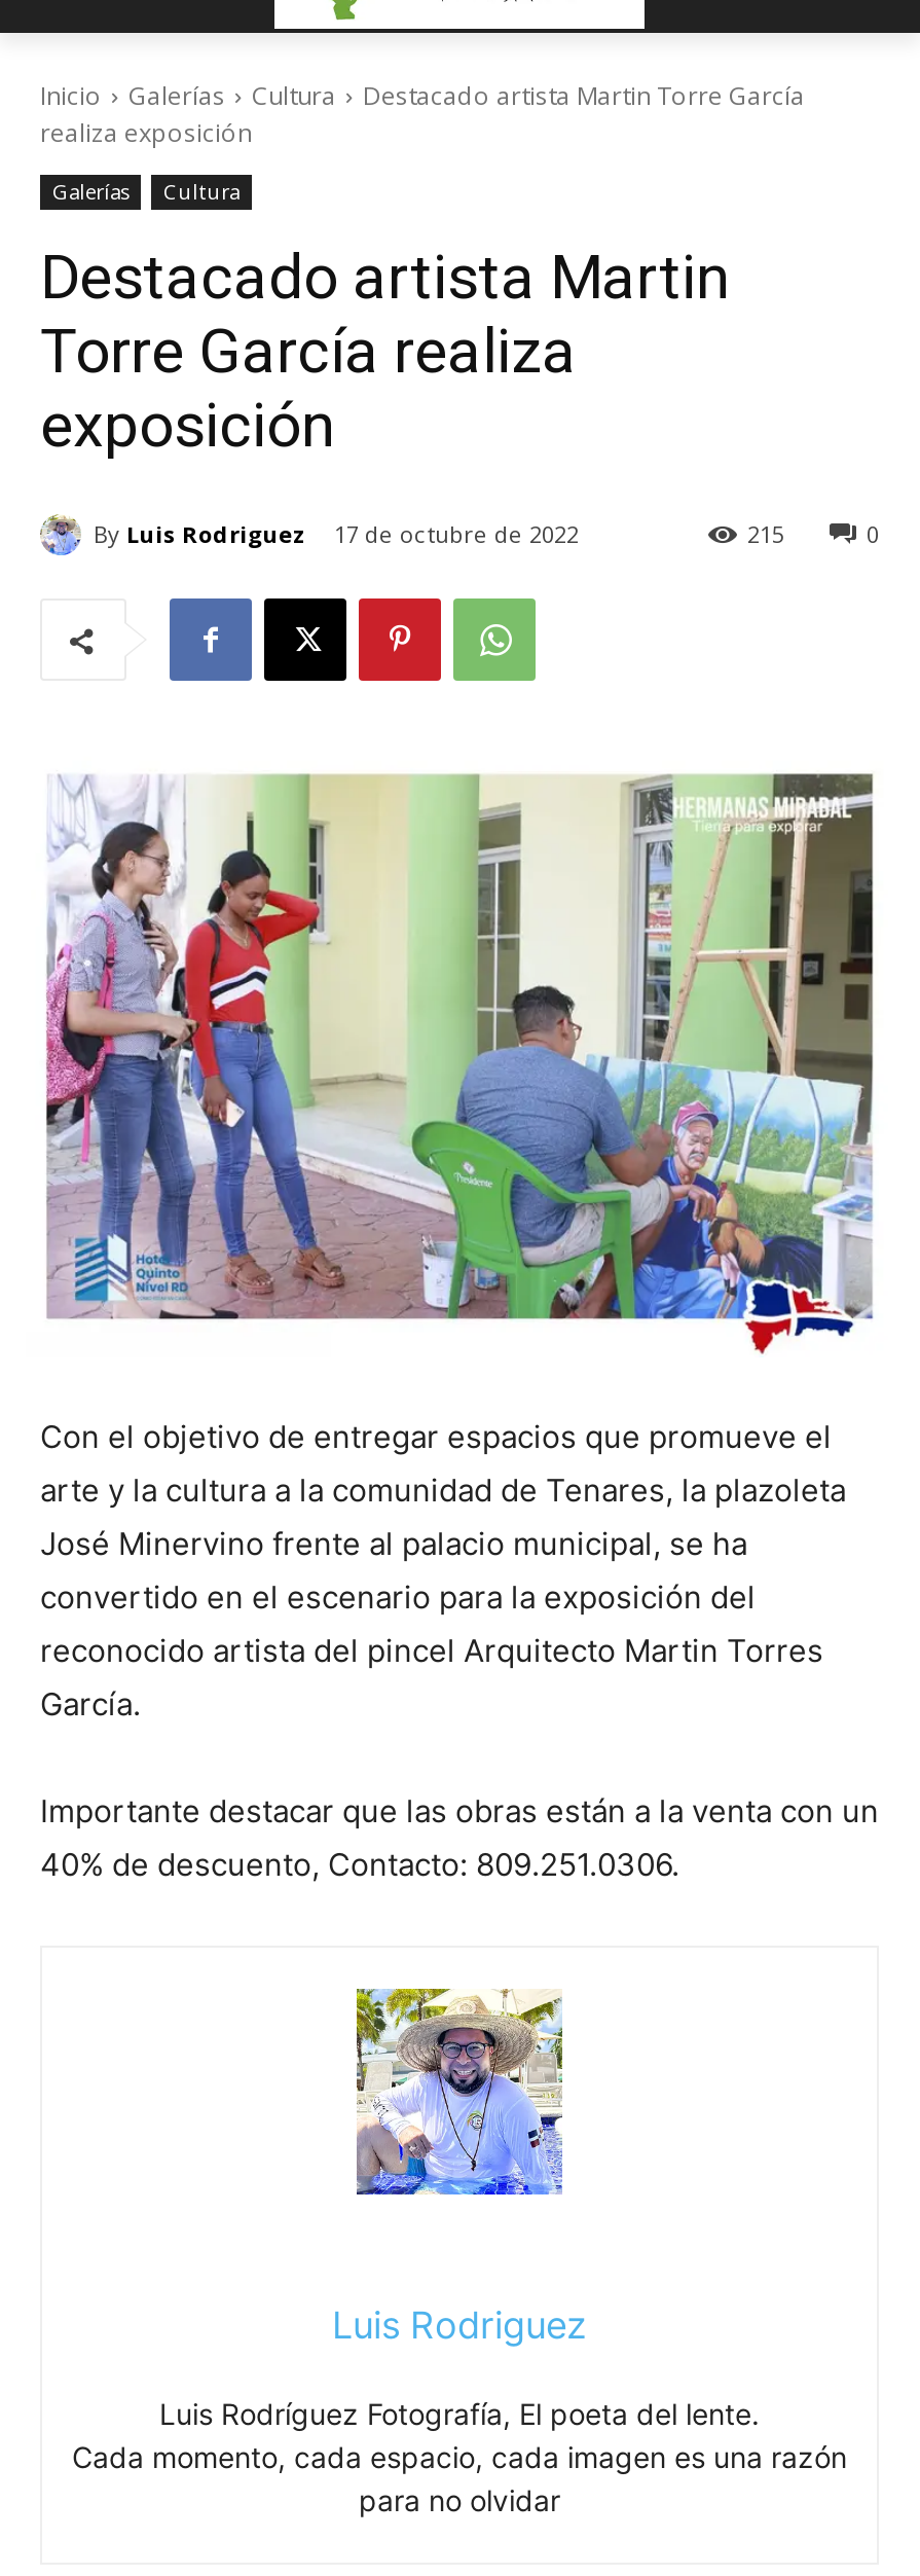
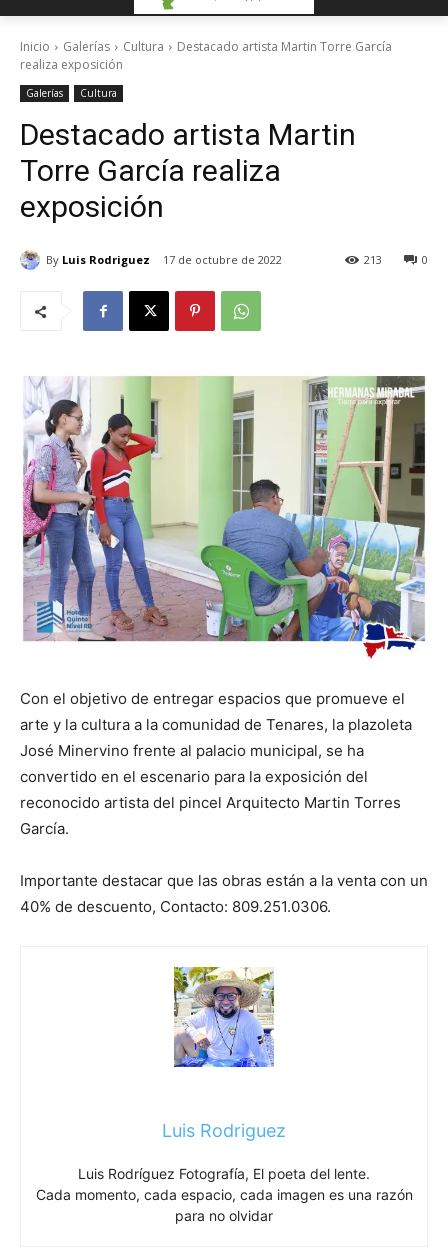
- 215
+ 213
